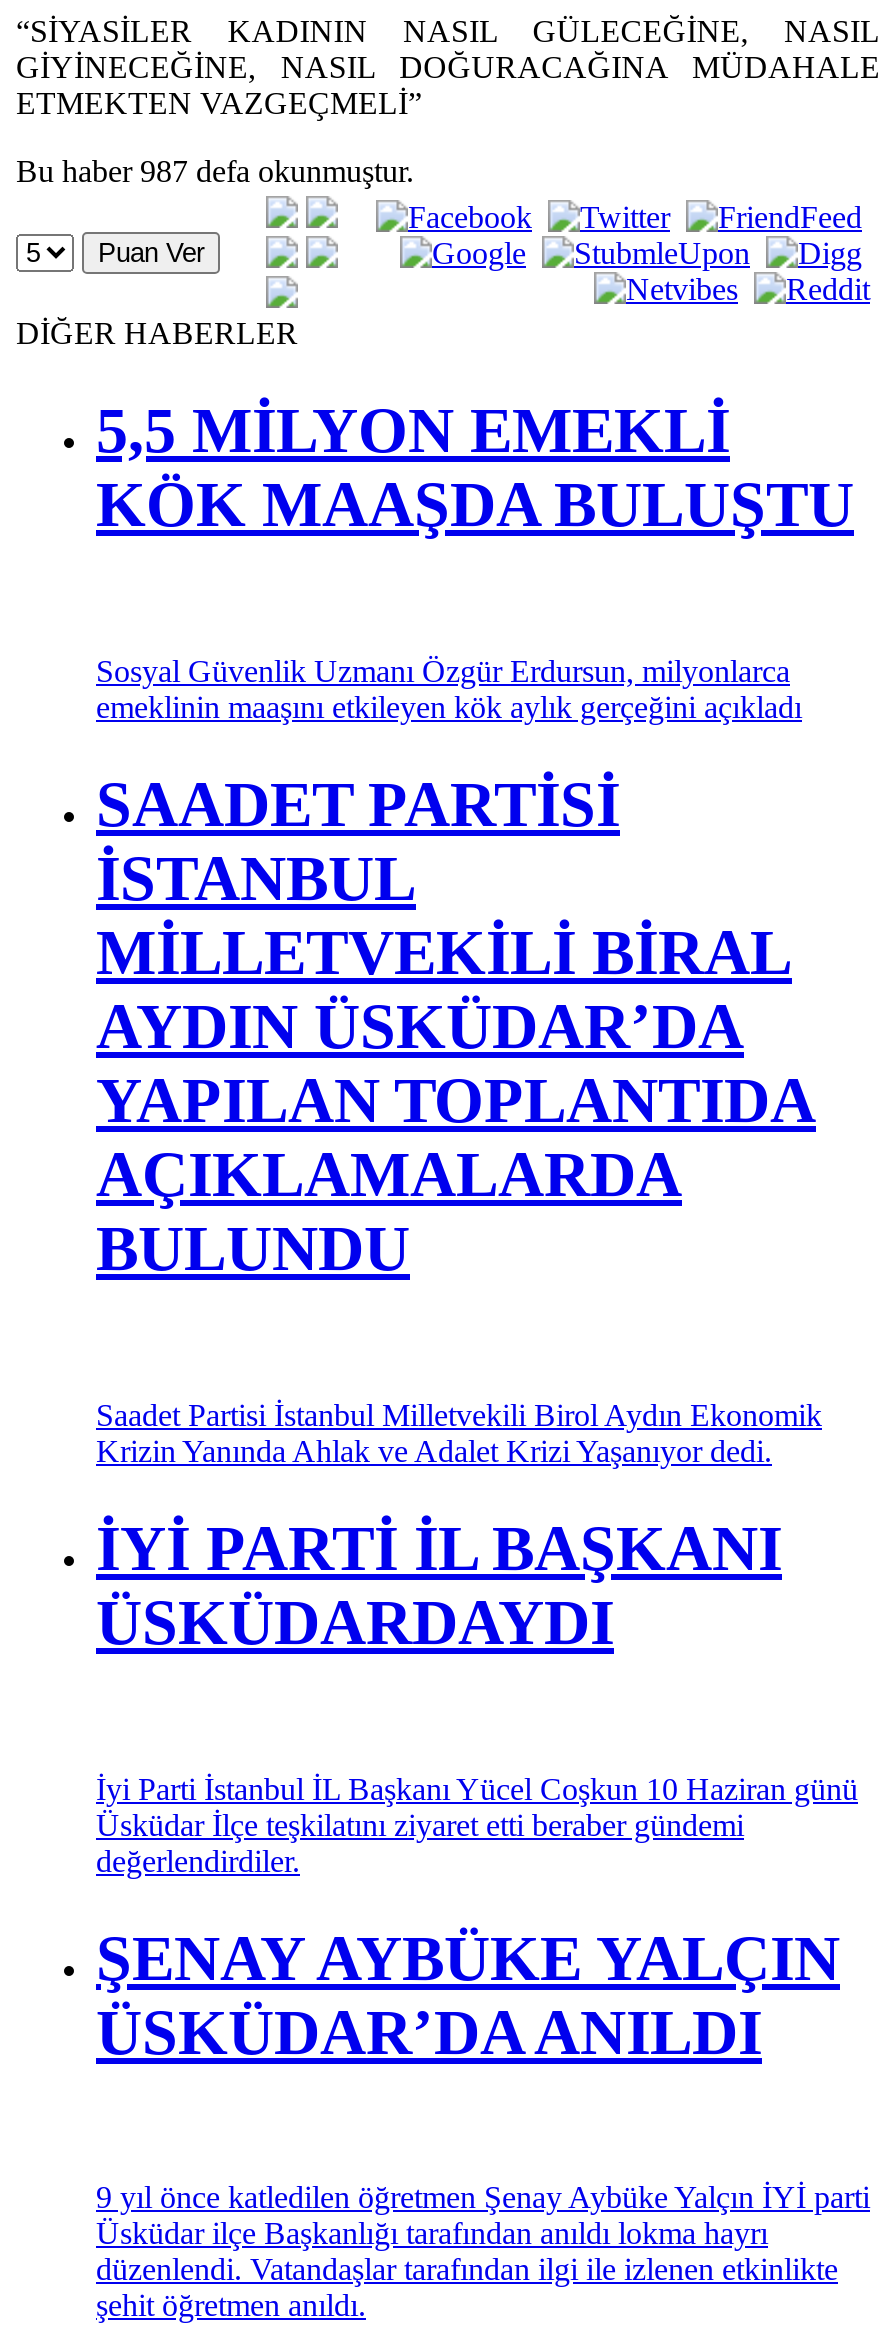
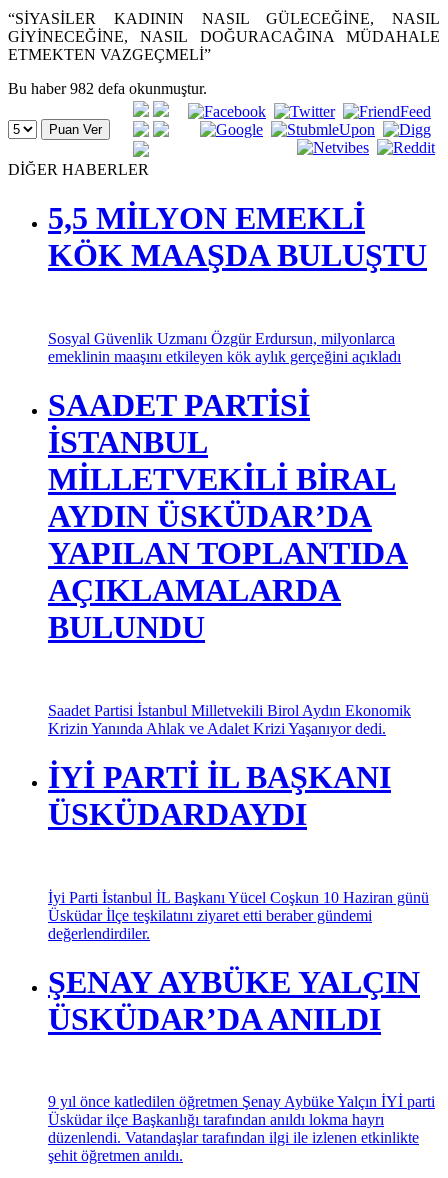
- Bu haber 987 defa okunmuştur.
+ Bu haber 982 defa okunmuştur.
